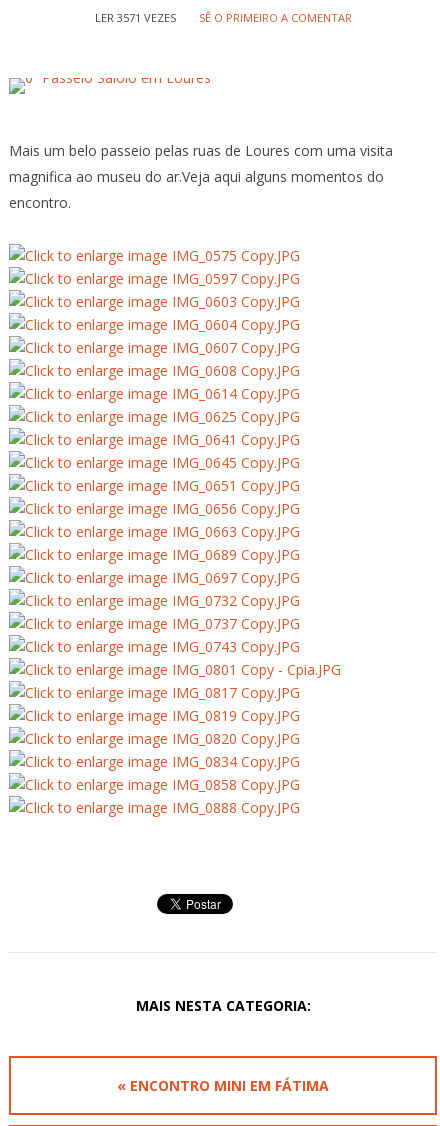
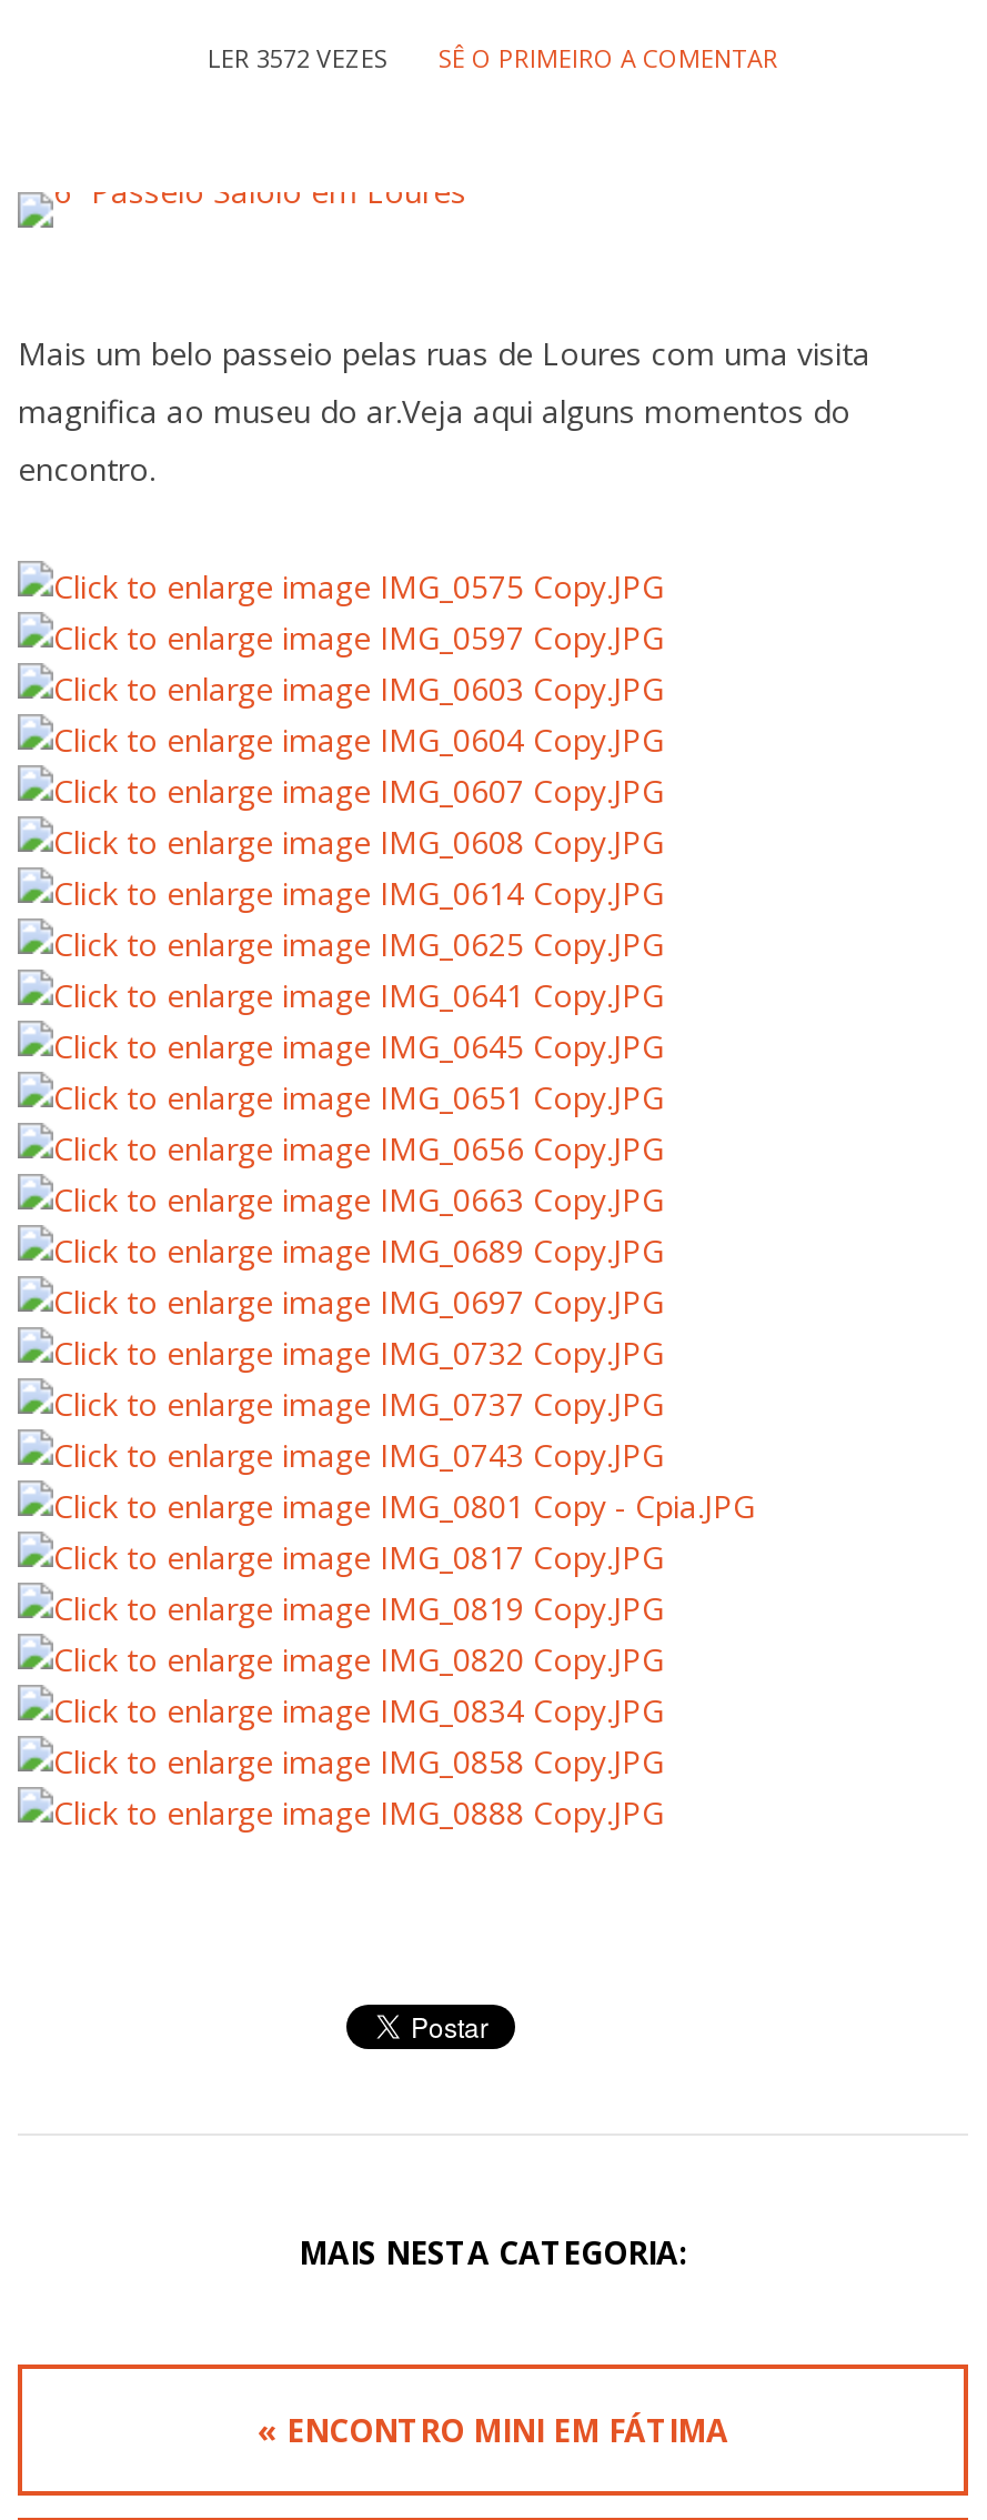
- LER 3571 VEZES SÊ O PRIMEIRO A COMENTAR
+ LER 3572 VEZES SÊ O PRIMEIRO A COMENTAR
